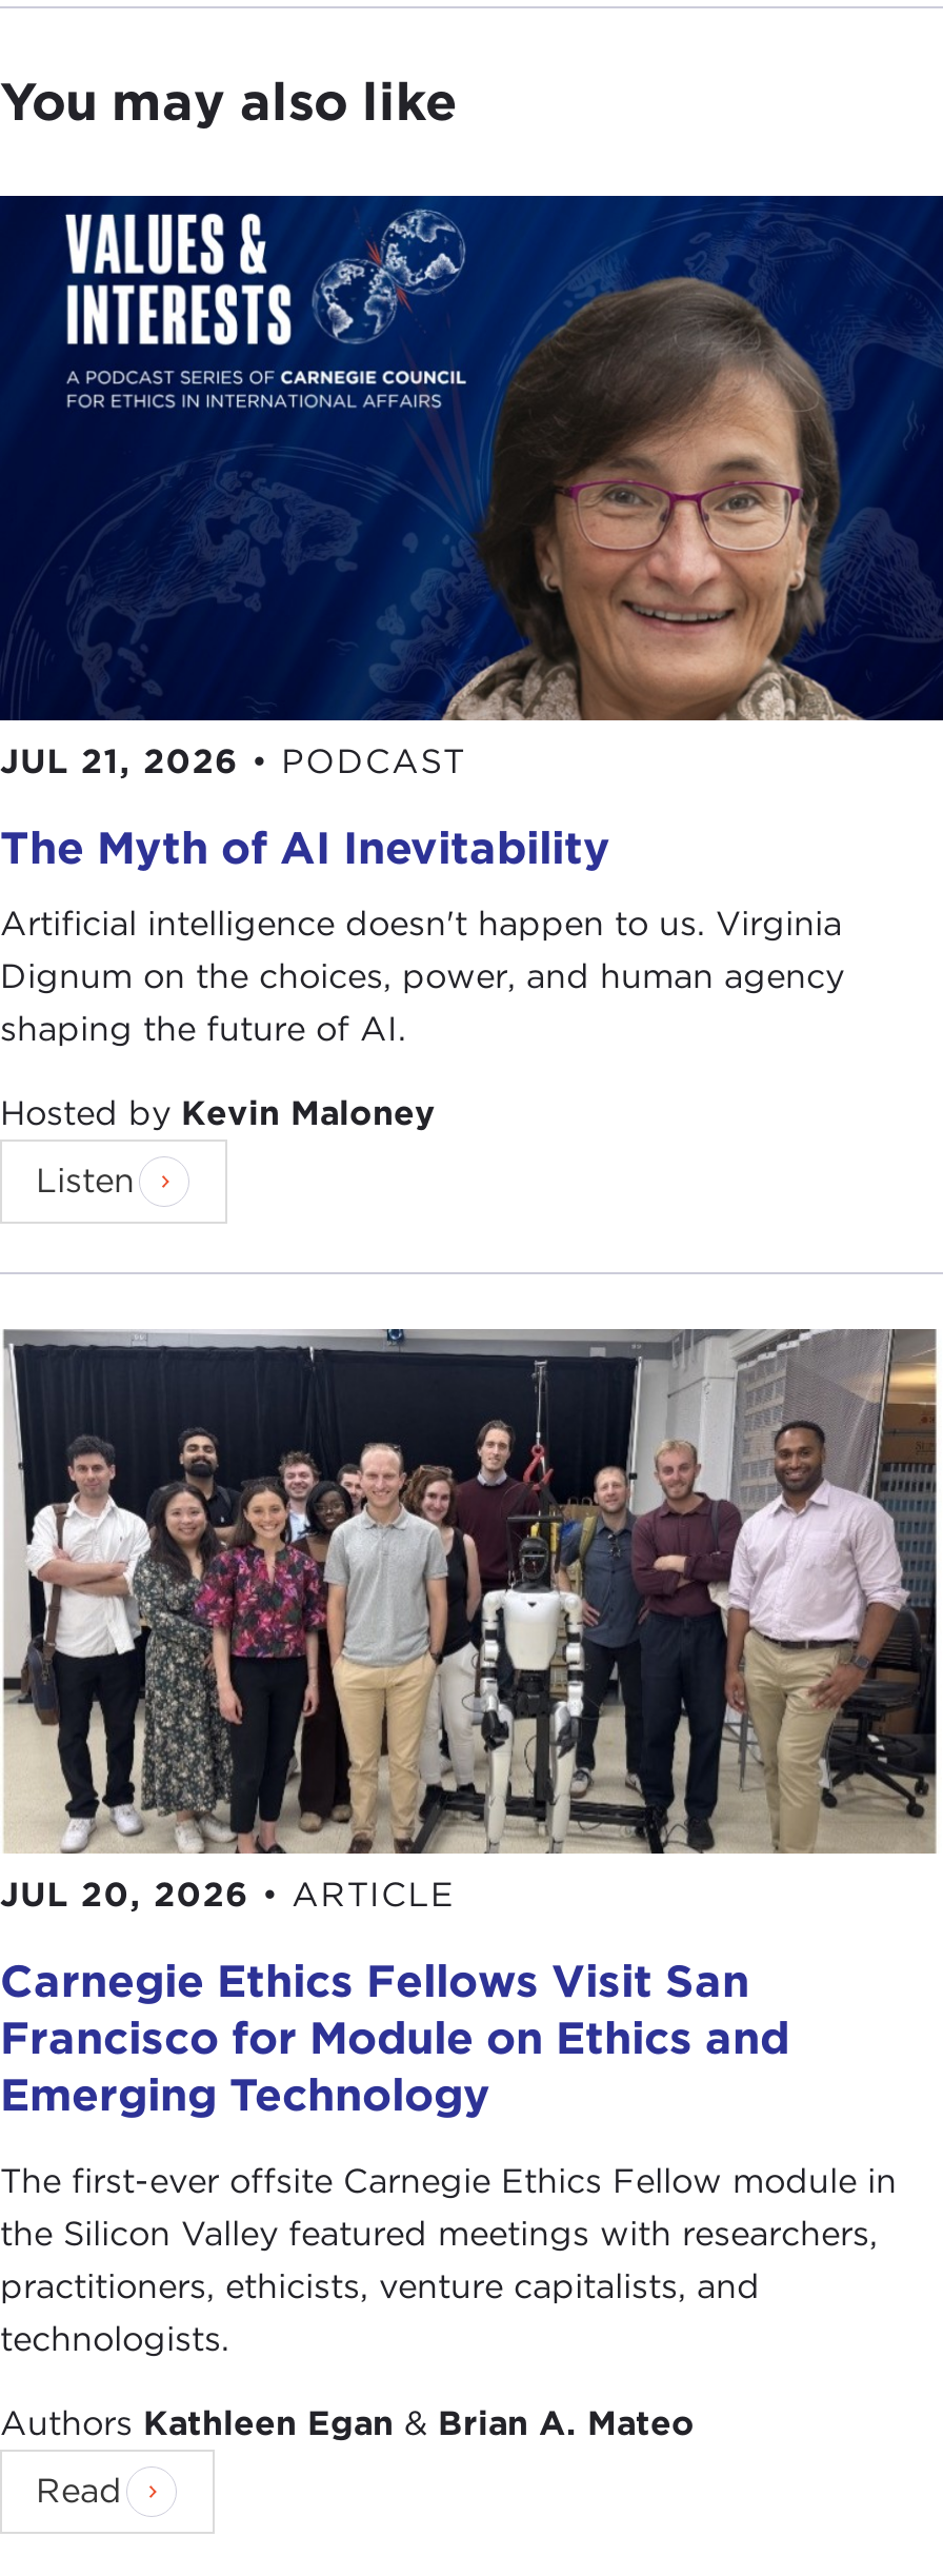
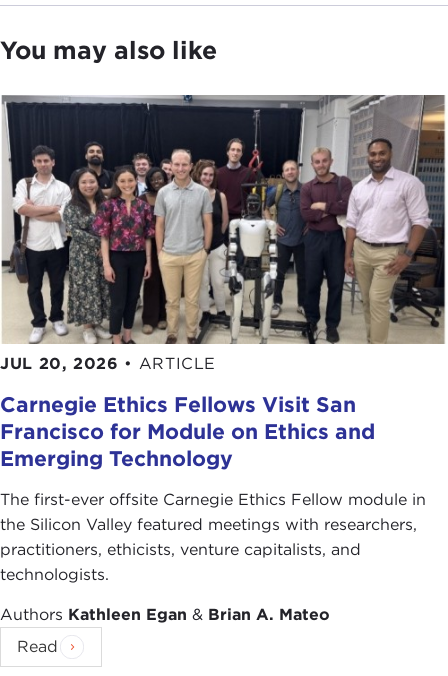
- [image]
- JUL 21, 2026 • PODCAST
- The Myth of AI Inevitability
- Artificial intelligence doesn't happen to us. Virginia
- Dignum on the choices, power, and human agency
- shaping the future of AI.
- Hosted by Kevin Maloney
- Listen
